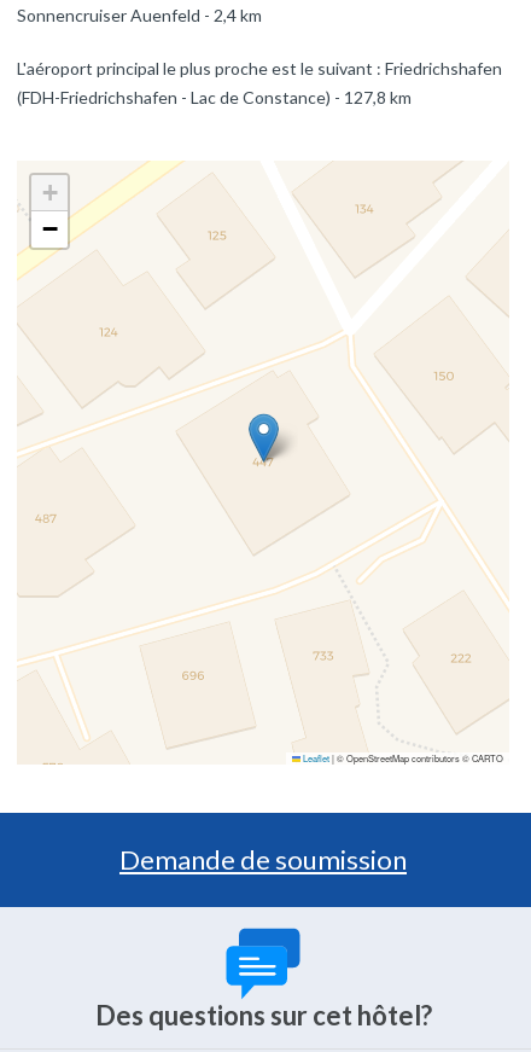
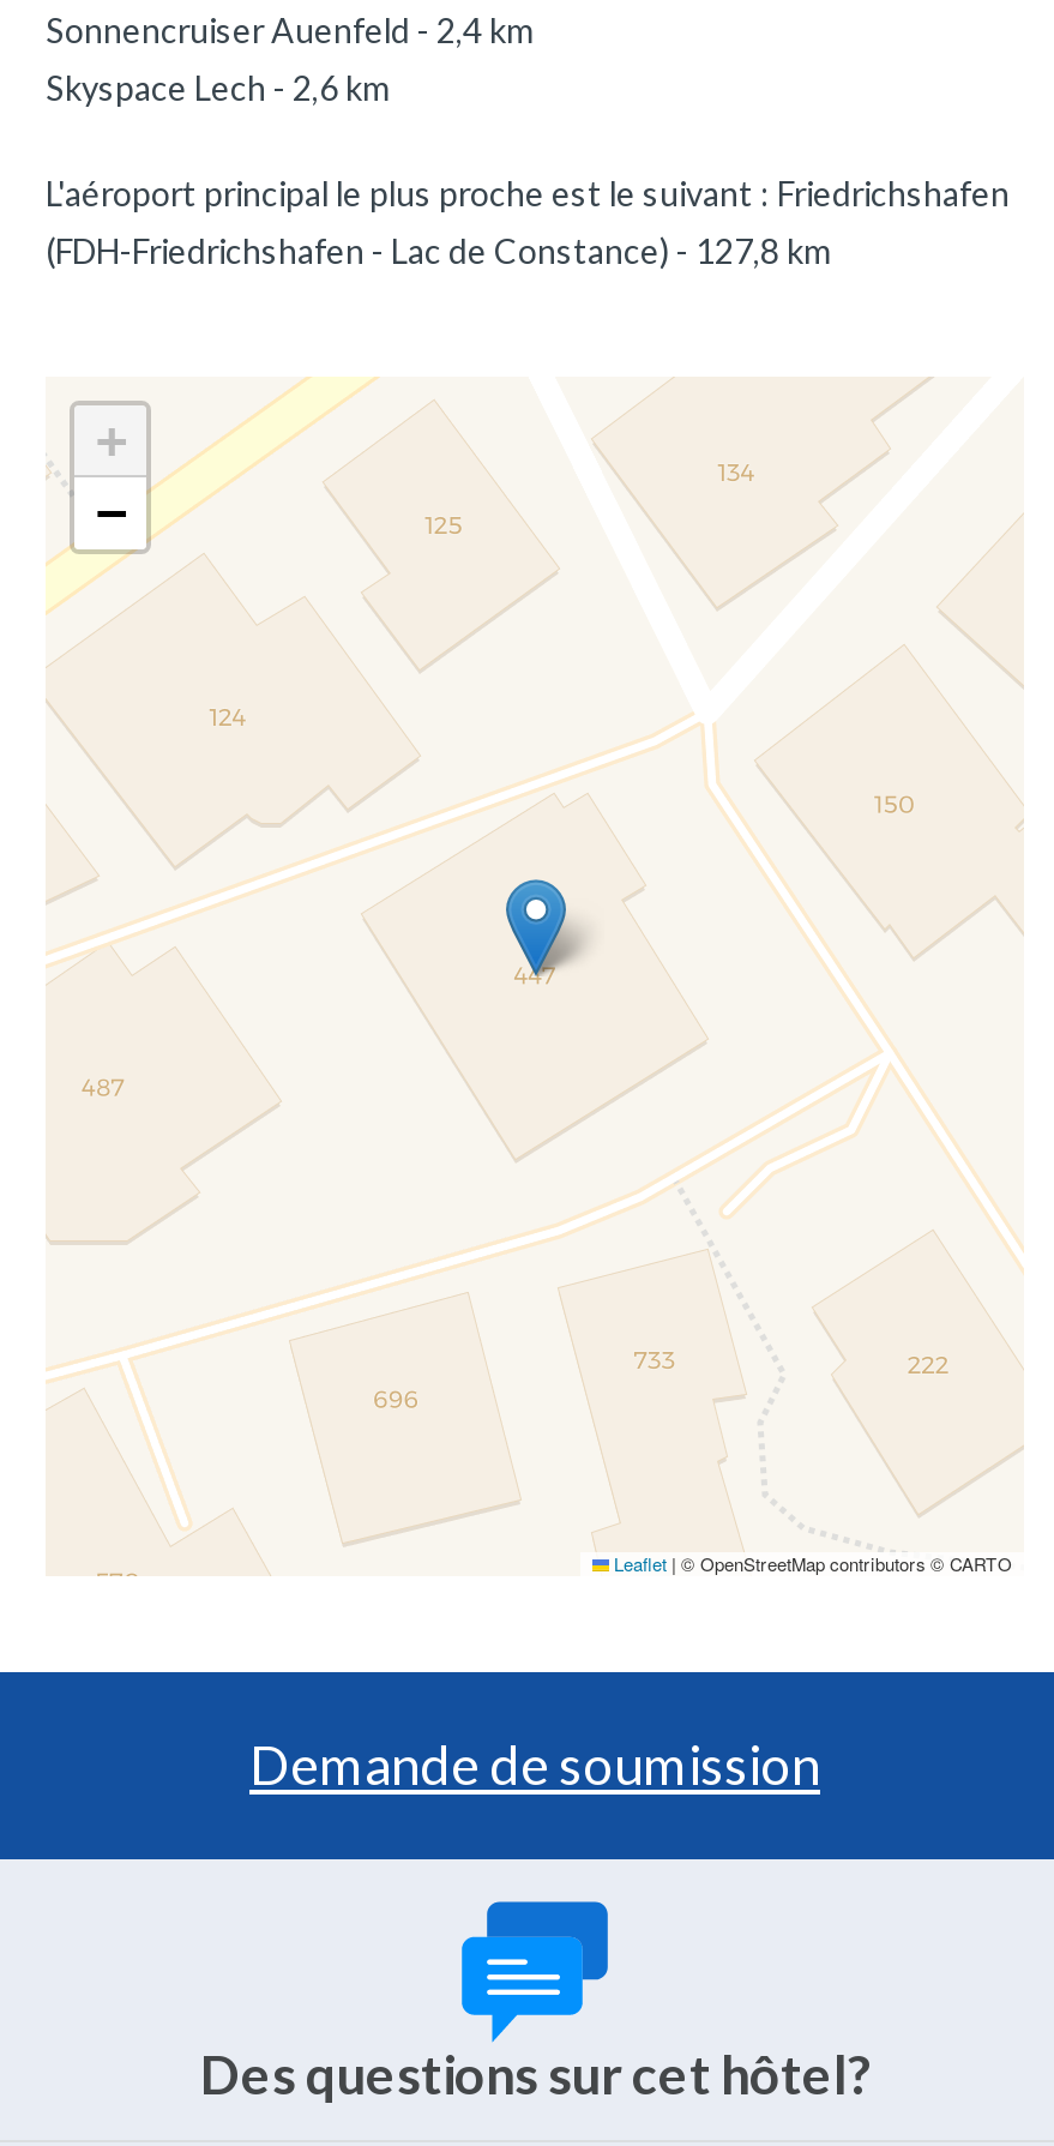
+ Skyspace Lech - 2,6 km
